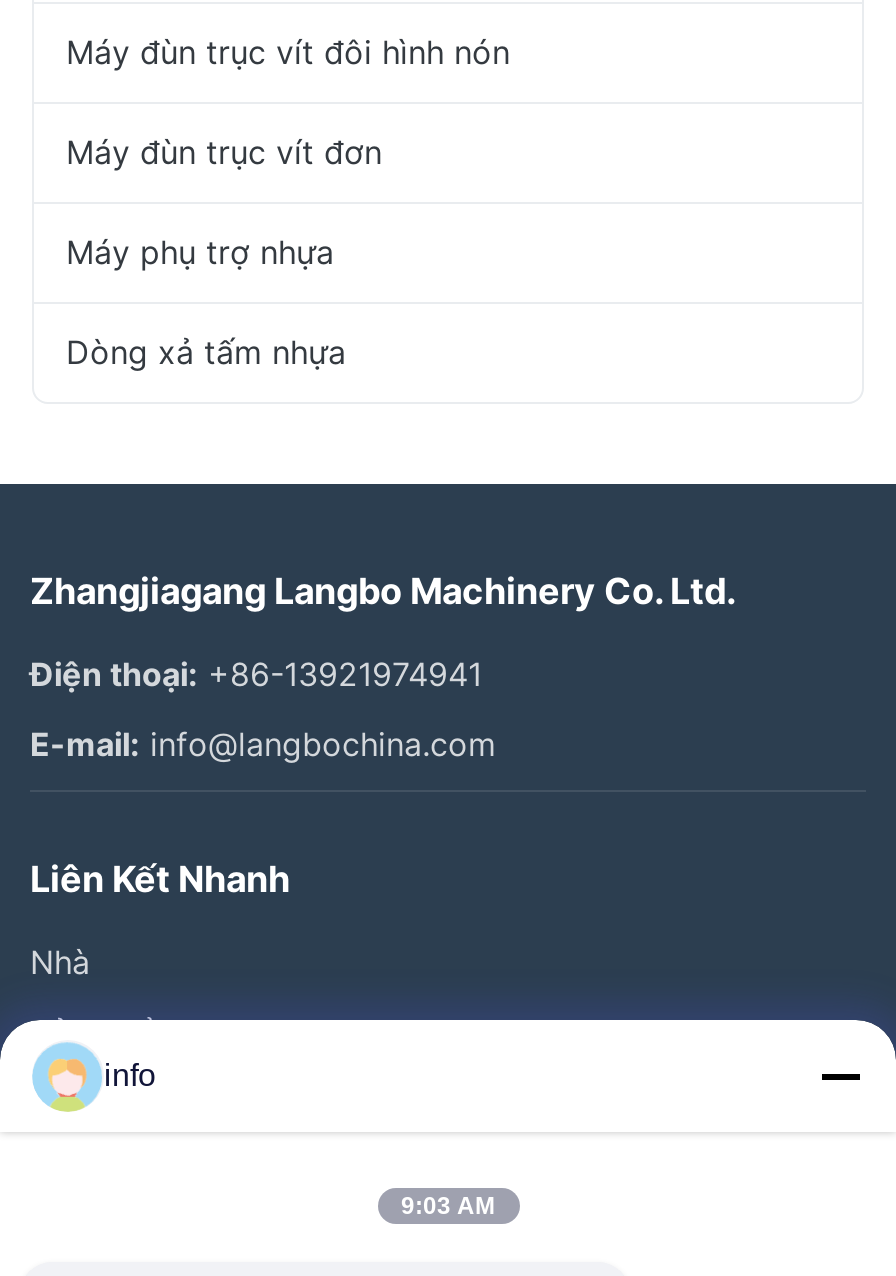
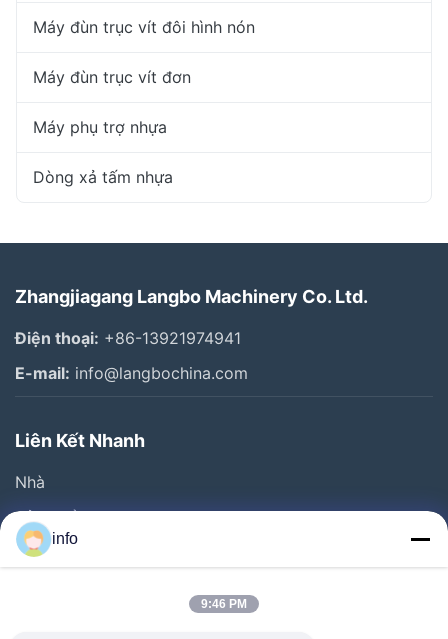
- 9:03 AM
+ 9:46 PM
